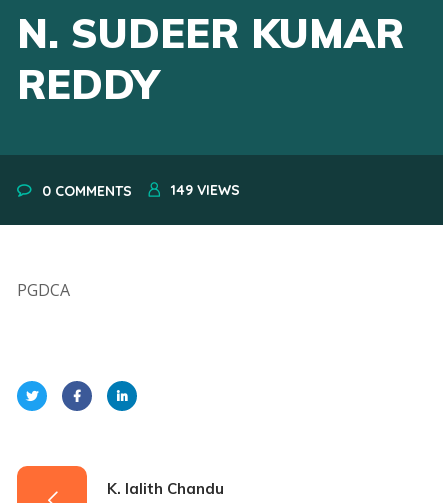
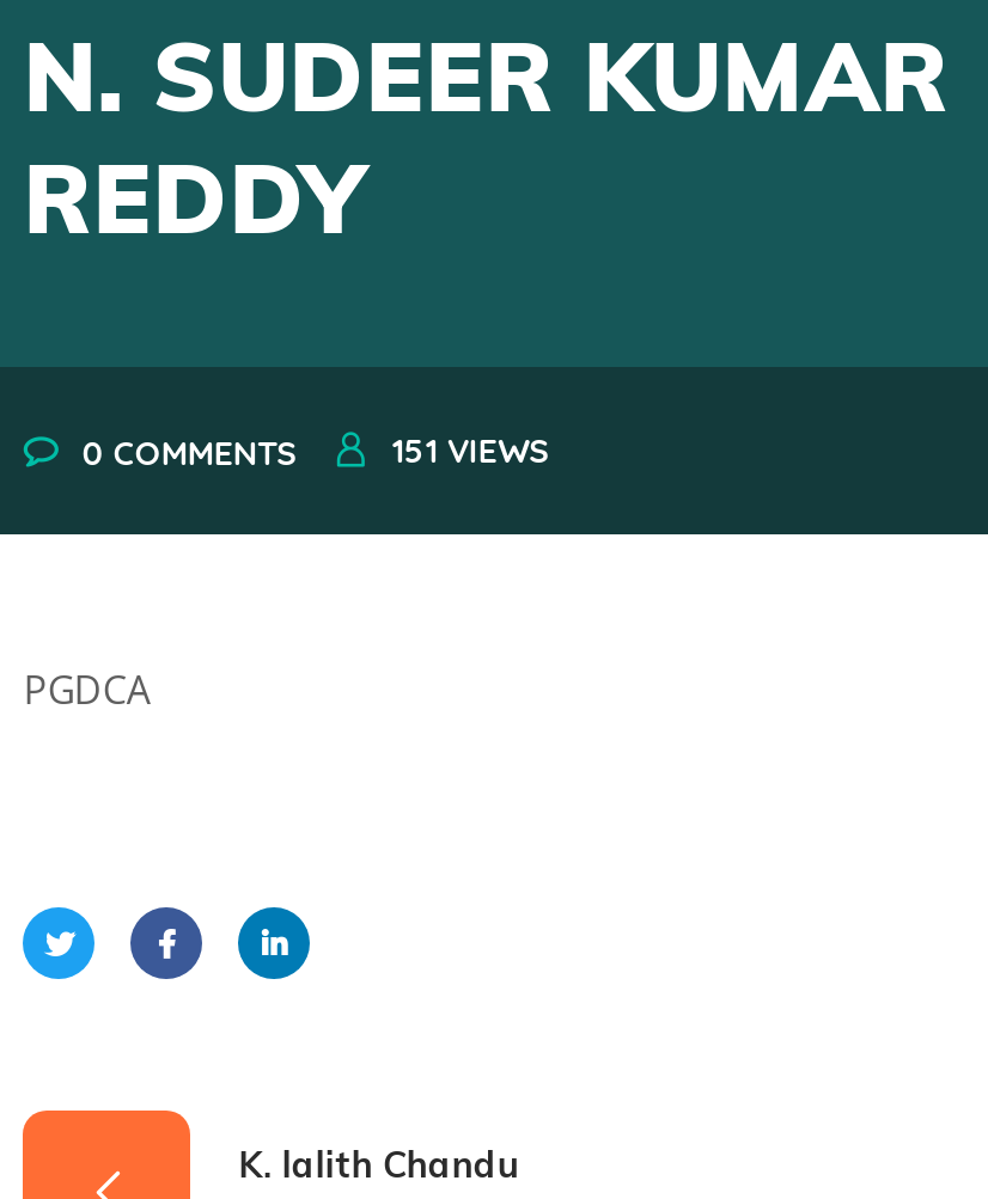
- 149 VIEWS
+ 151 VIEWS
